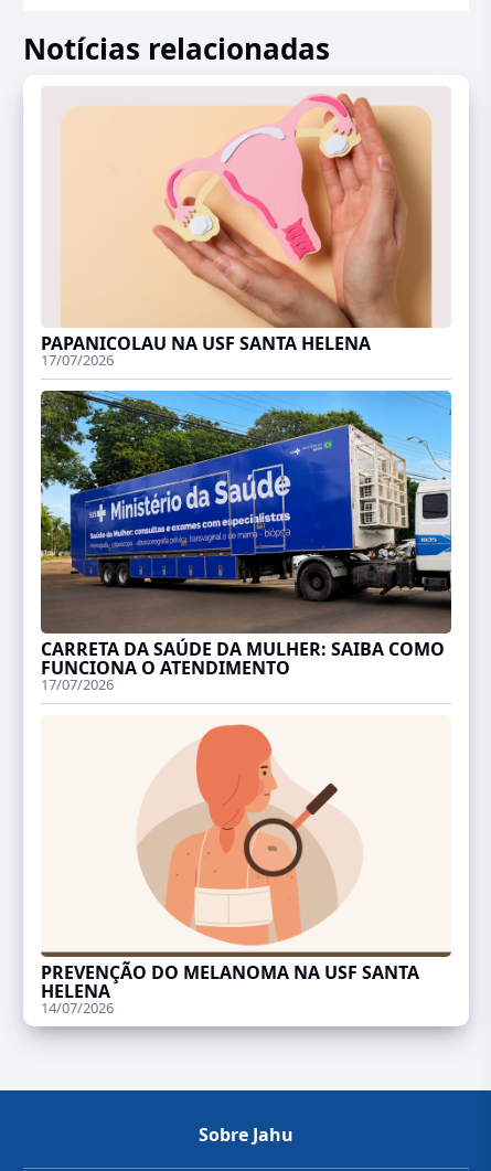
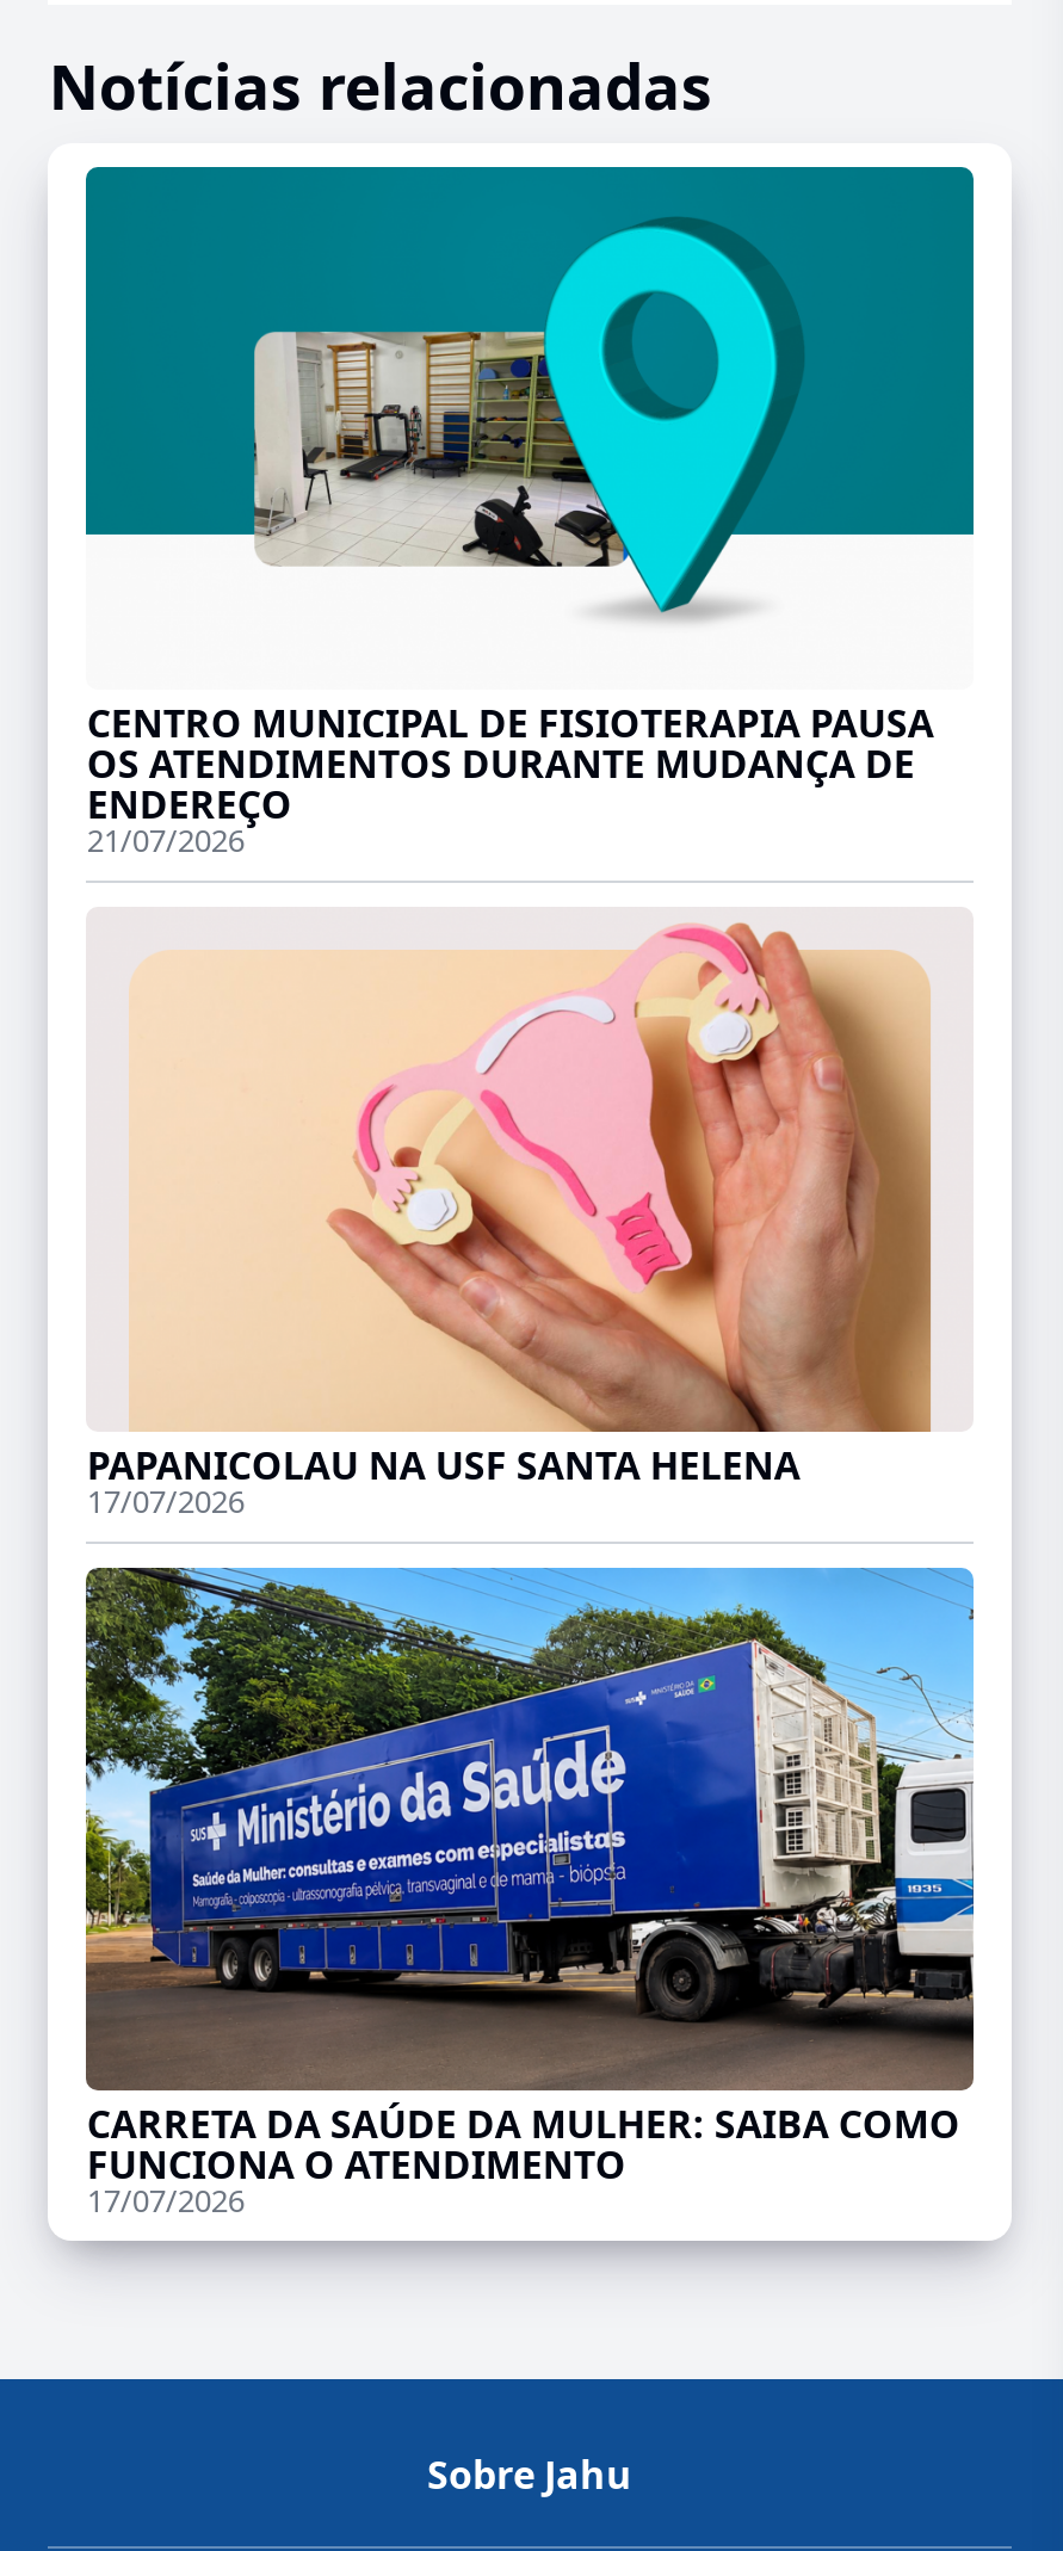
+ [image]
+ CENTRO MUNICIPAL DE FISIOTERAPIA PAUSA
+ OS ATENDIMENTOS DURANTE MUDANÇA DE
+ ENDEREÇO
+ 21/07/2026

moved down: [image] | PAPANICOLAU NA USF SANTA HELENA | 17/07/2026 | CARRETA DA SAÚDE DA MULHER: SAIBA COMO | FUNCIONA O ATENDIMENTO | 17/07/2026

- [image]
- PREVENÇÃO DO MELANOMA NA USF SANTA
- HELENA
- 14/07/2026
